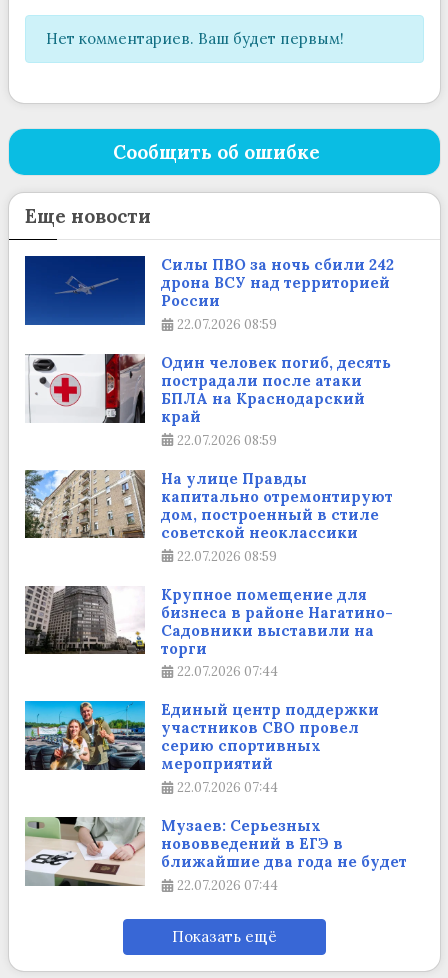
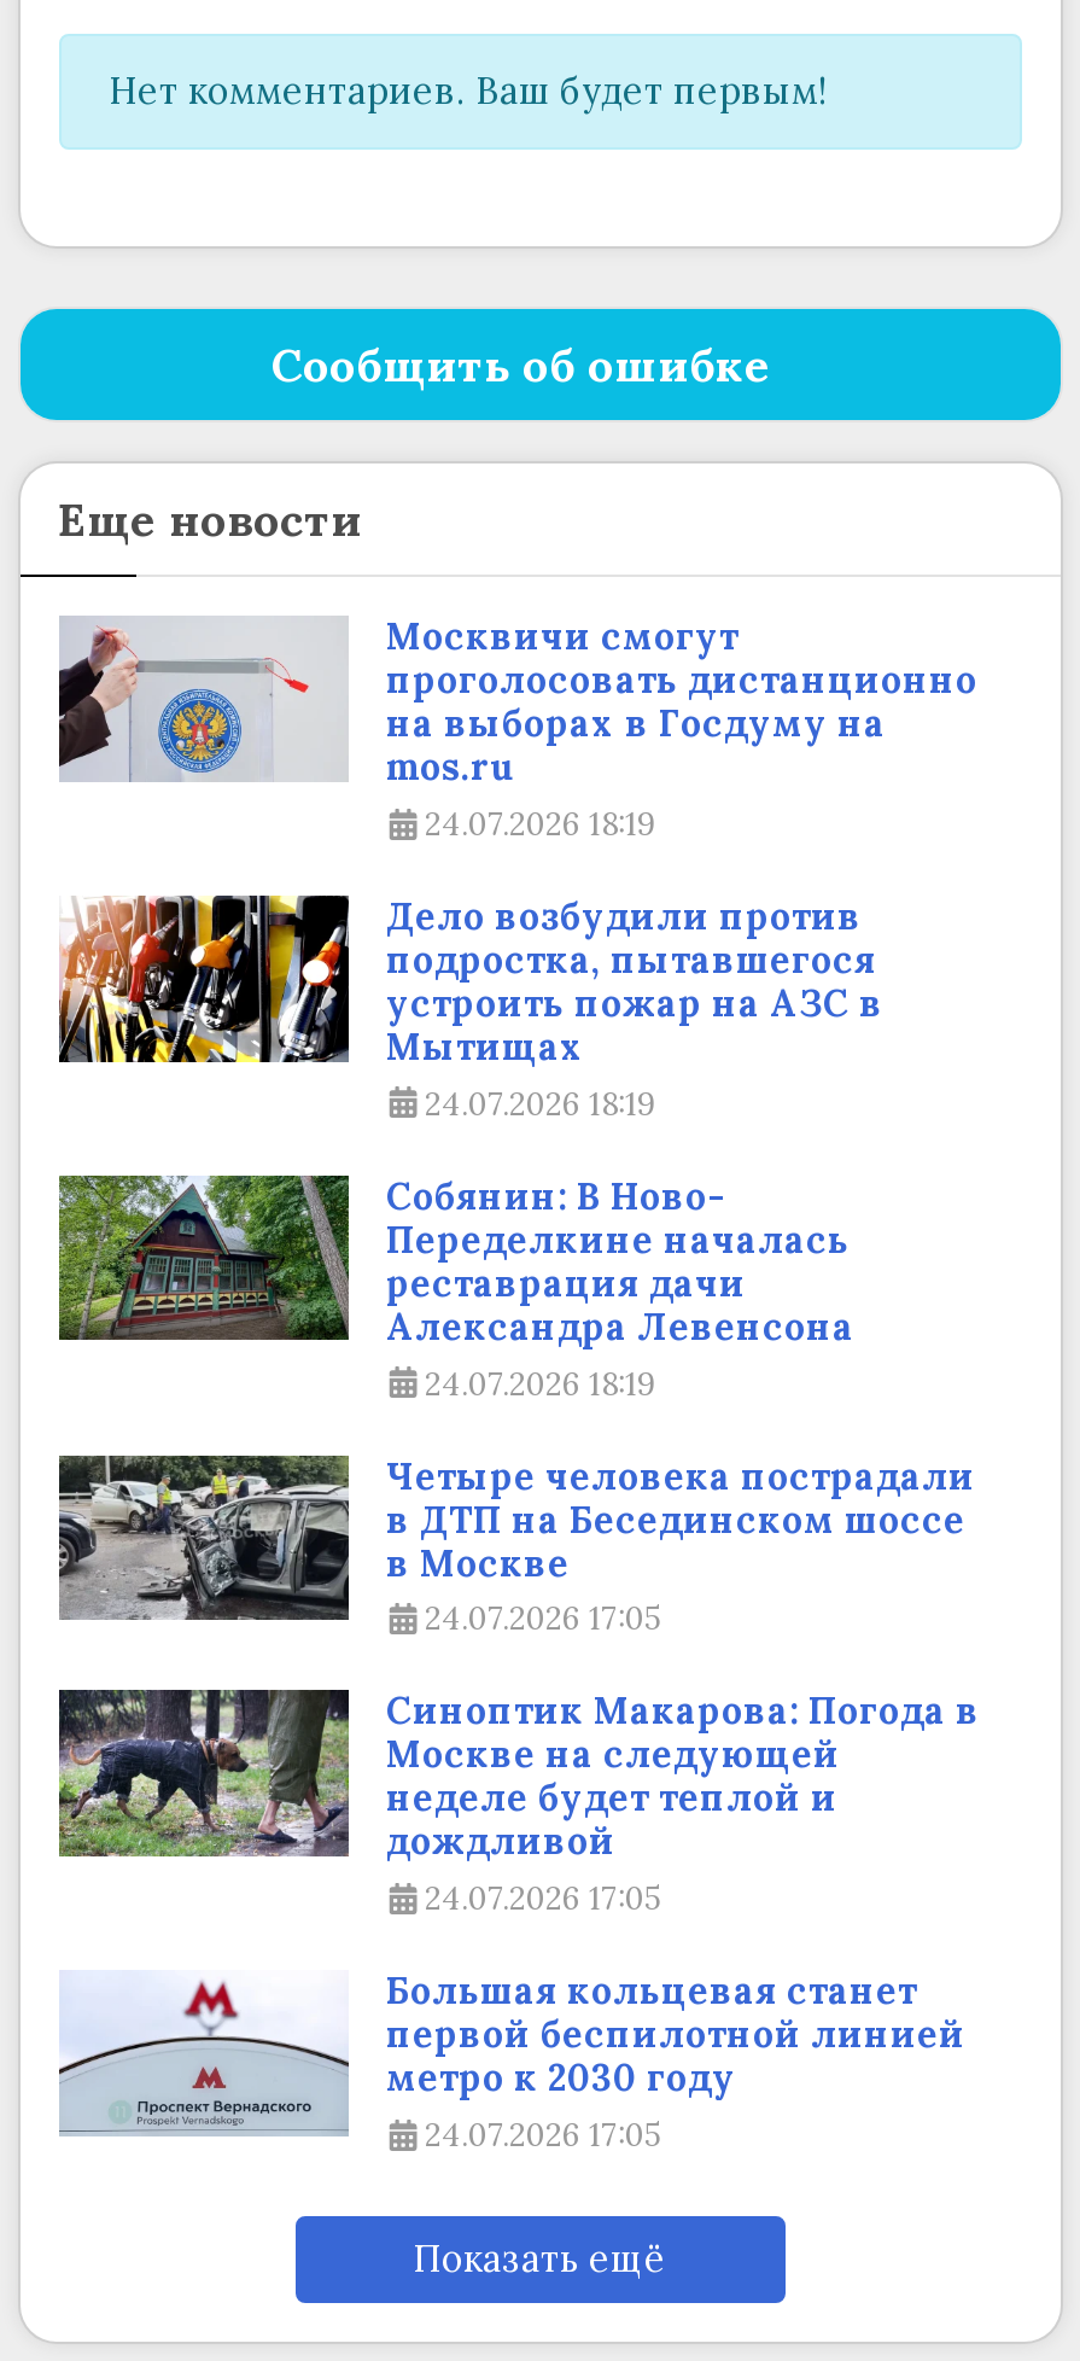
- [image]
- Силы ПВО за ночь сбили 242
- дрона ВСУ над территорией
- России
- 22.07.2026 08:59
+ [image]
+ Москвичи смогут
+ проголосовать дистанционно
+ на выборах в Госдуму на
+ mos.ru
+ 24.07.2026 18:19

- [image]
- Один человек погиб, десять
- пострадали после атаки
- БПЛА на Краснодарский
- край
- 22.07.2026 08:59
+ [image]
+ Дело возбудили против
+ подростка, пытавшегося
+ устроить пожар на АЗС в
+ Мытищах
+ 24.07.2026 18:19

- [image]
- На улице Правды
- капитально отремонтируют
- дом, построенный в стиле
- советской неоклассики
- 22.07.2026 08:59
+ [image]
+ Собянин: В Ново-
+ Переделкине началась
+ реставрация дачи
+ Александра Левенсона
+ 24.07.2026 18:19

- [image]
- Крупное помещение для
- бизнеса в районе Нагатино-
- Садовники выставили на
- торги
- 22.07.2026 07:44
+ [image]
+ Четыре человека пострадали
+ в ДТП на Бесединском шоссе
+ в Москве
+ 24.07.2026 17:05

- [image]
- Единый центр поддержки
- участников СВО провел
- серию спортивных
- мероприятий
- 22.07.2026 07:44
+ [image]
+ Синоптик Макарова: Погода в
+ Москве на следующей
+ неделе будет теплой и
+ дождливой
+ 24.07.2026 17:05

- [image]
- Музаев: Серьезных
- нововведений в ЕГЭ в
- ближайшие два года не будет
- 22.07.2026 07:44
+ [image]
+ Большая кольцевая станет
+ первой беспилотной линией
+ метро к 2030 году
+ 24.07.2026 17:05
